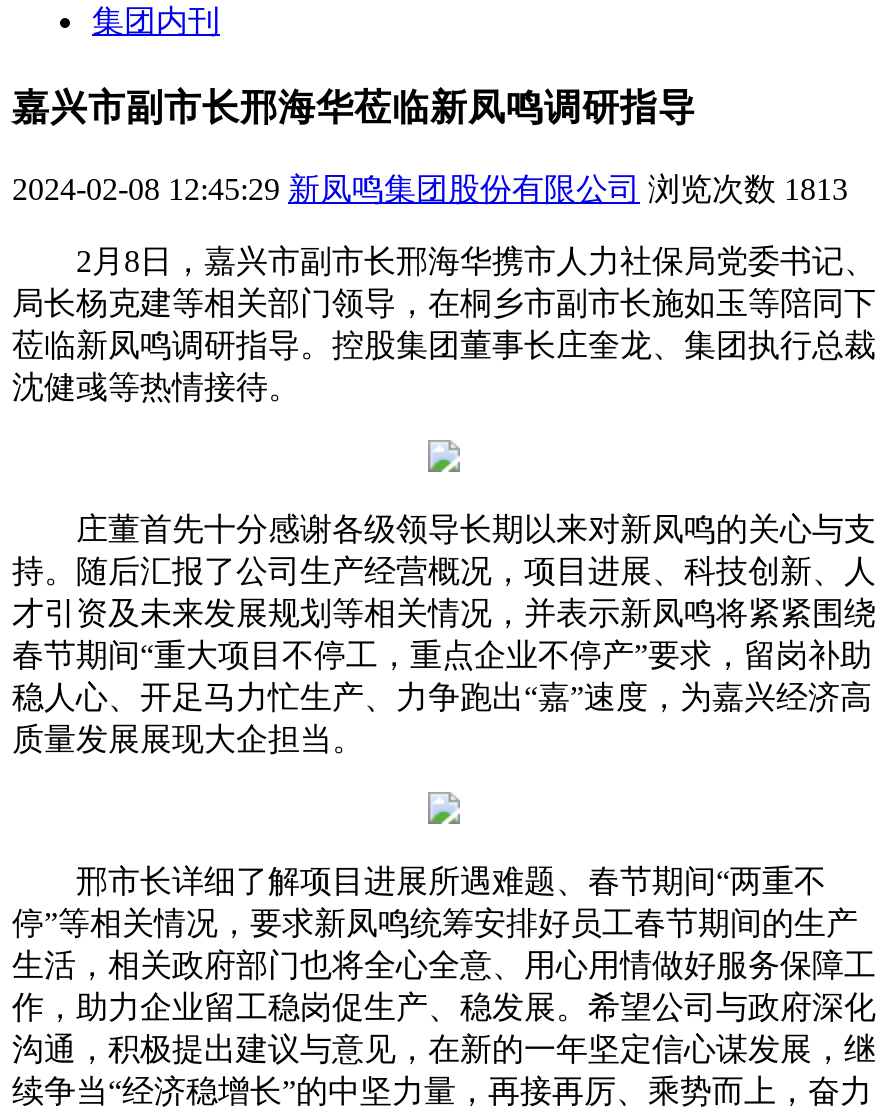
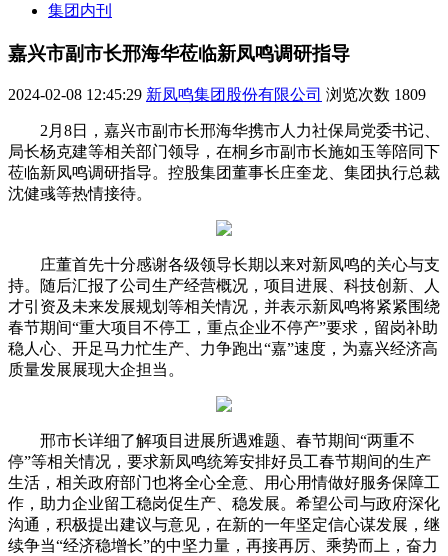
- 2024-02-08 12:45:29 新凤鸣集团股份有限公司 浏览次数1813
+ 2024-02-08 12:45:29 新凤鸣集团股份有限公司 浏览次数1809
